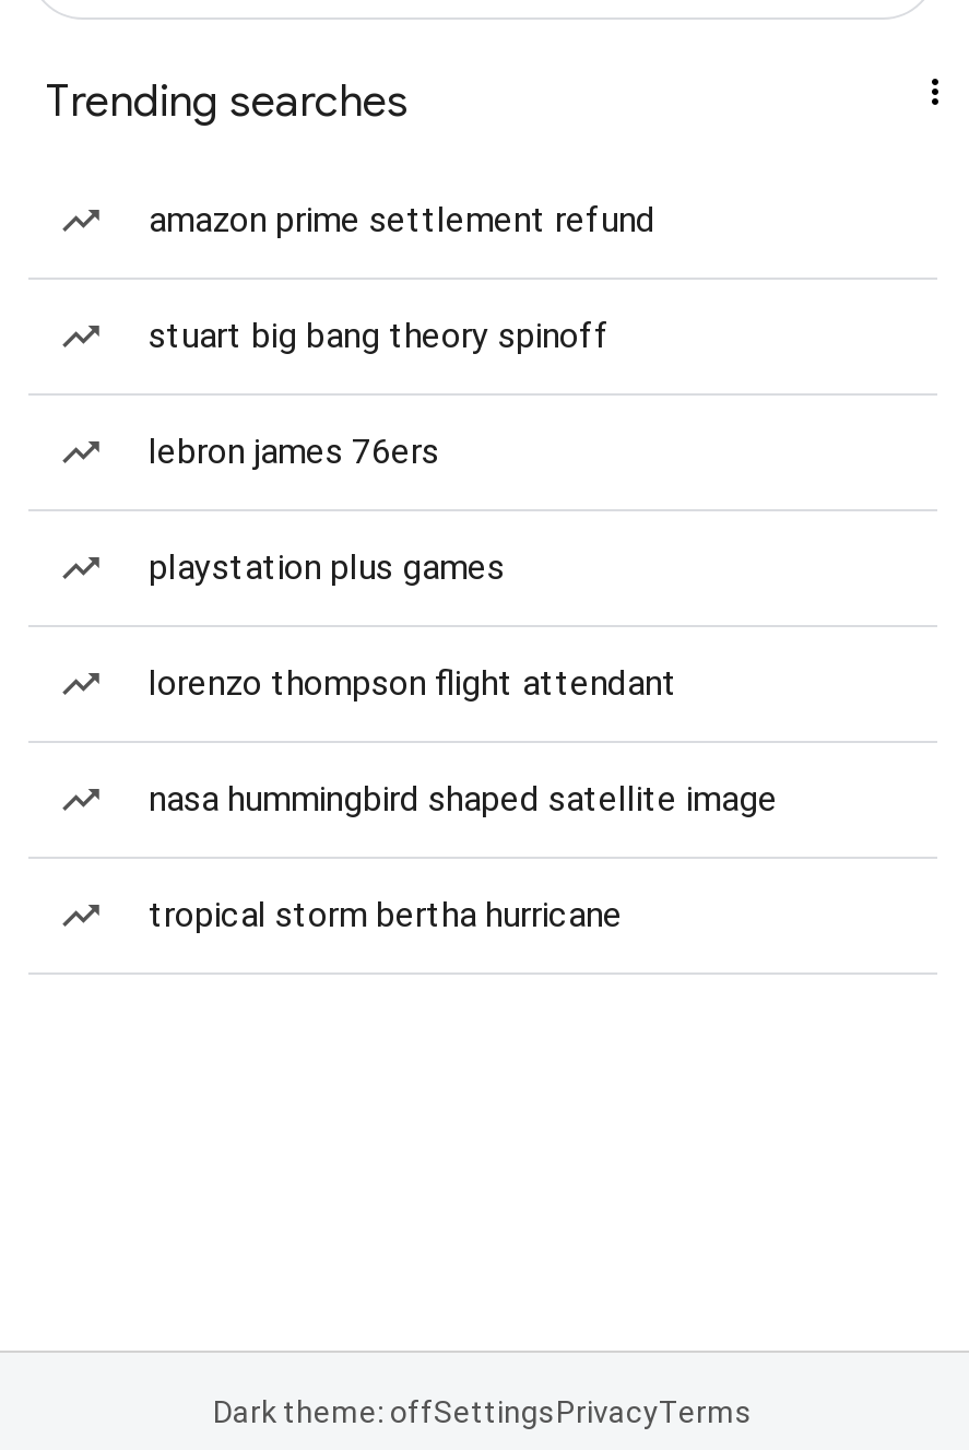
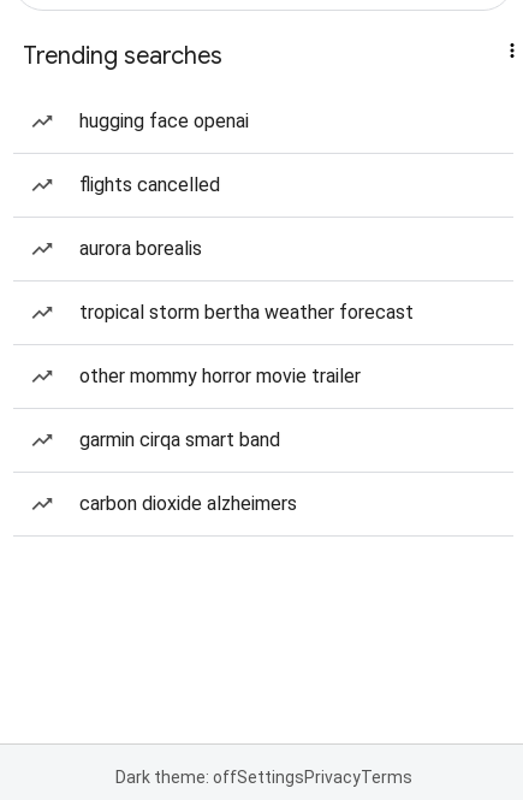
- amazon prime settlement refund
+ hugging face openai

- stuart big bang theory spinoff
+ flights cancelled

- lebron james 76ers
+ aurora borealis

- playstation plus games
+ tropical storm bertha weather forecast

- lorenzo thompson flight attendant
+ other mommy horror movie trailer

- nasa hummingbird shaped satellite image
+ garmin cirqa smart band

- tropical storm bertha hurricane
+ carbon dioxide alzheimers
